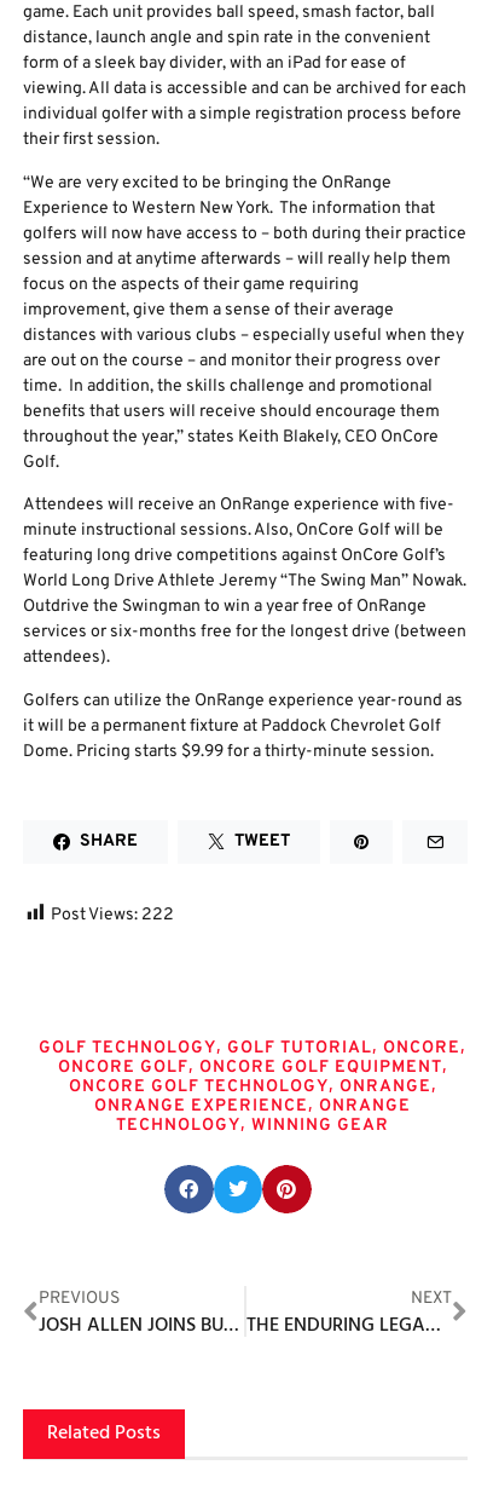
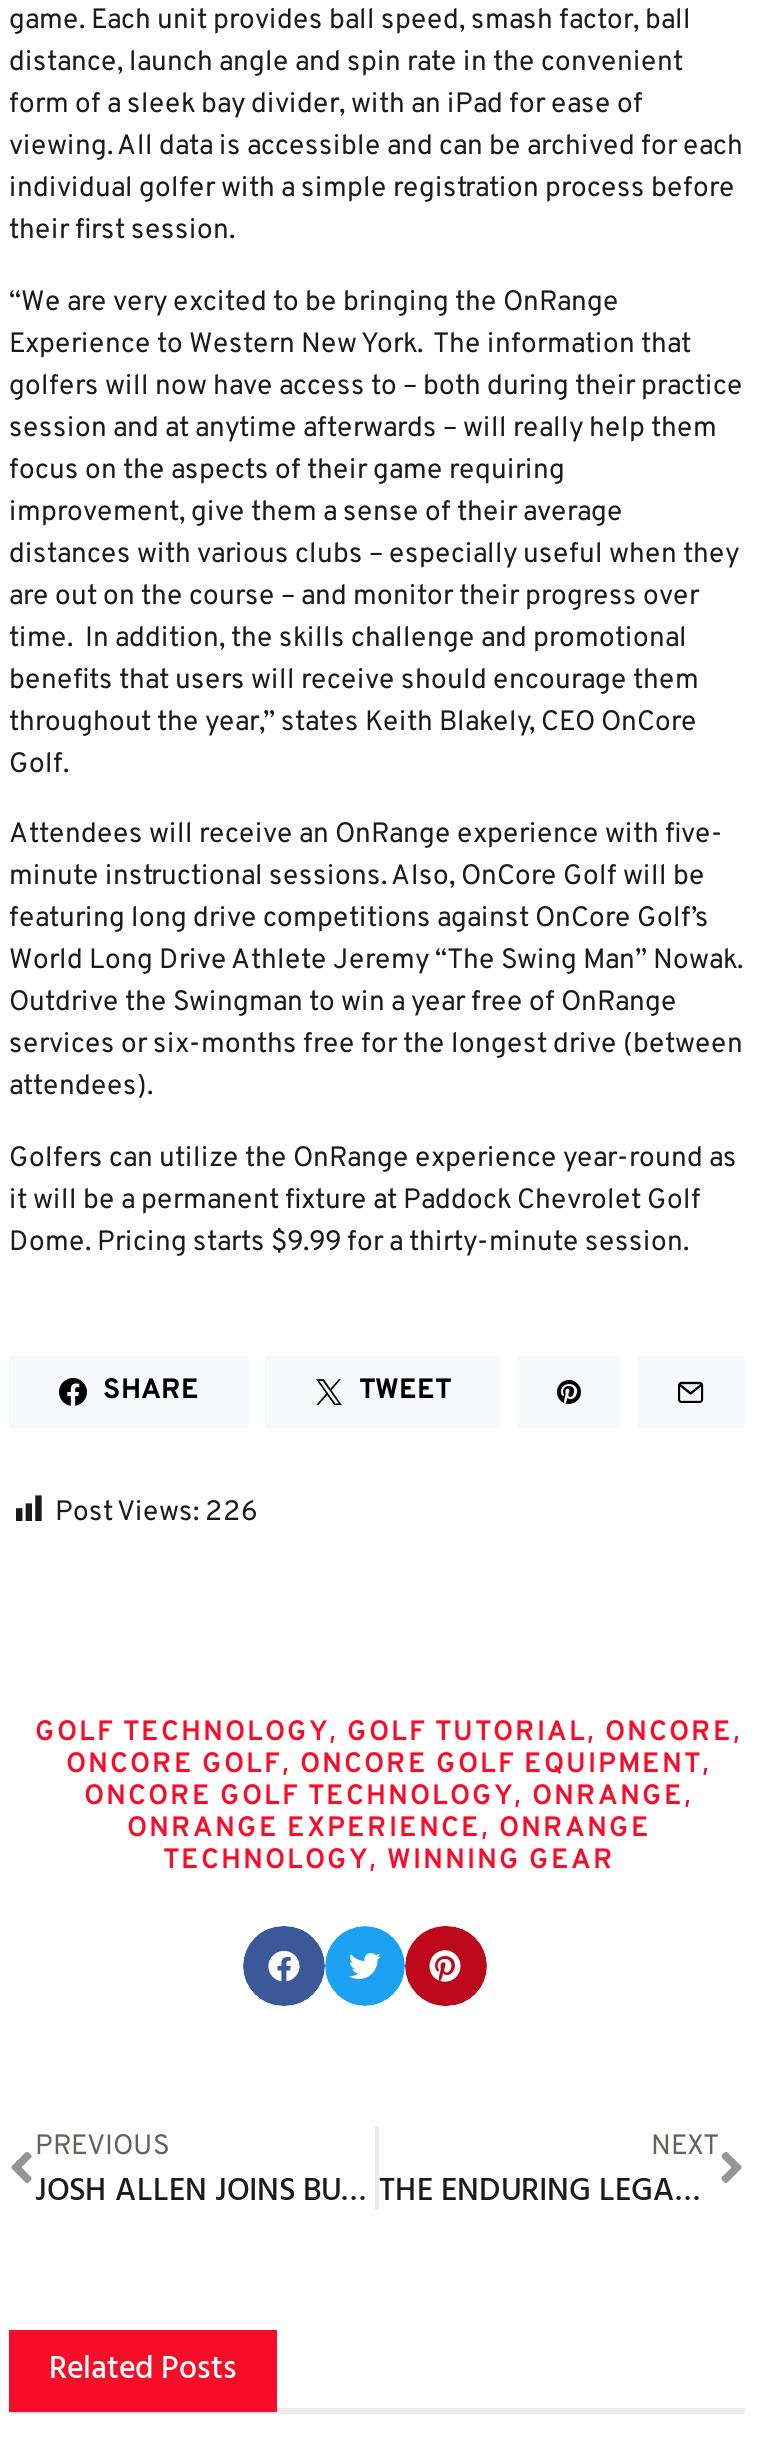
- Post Views: 222
+ Post Views: 226
